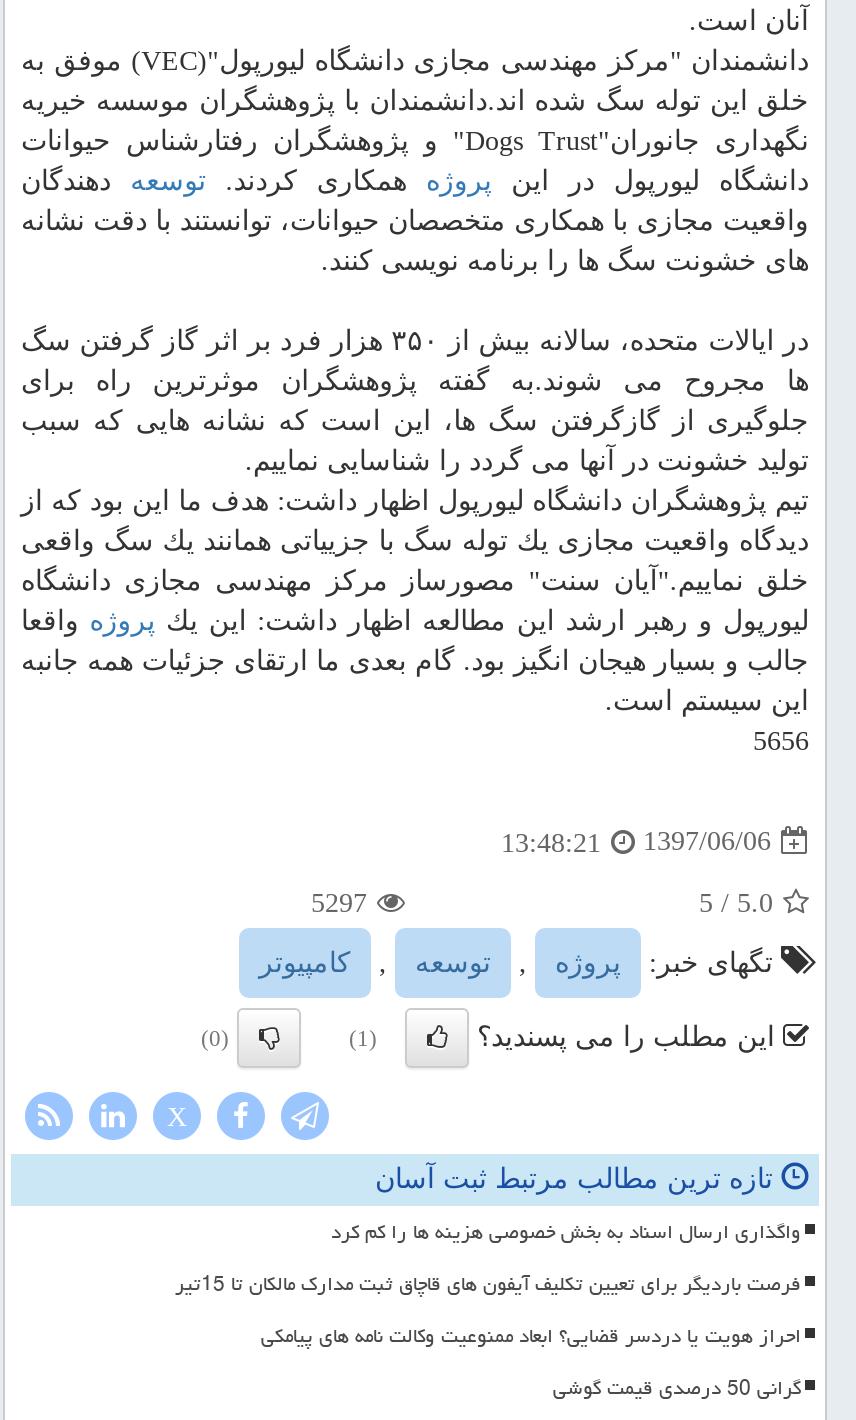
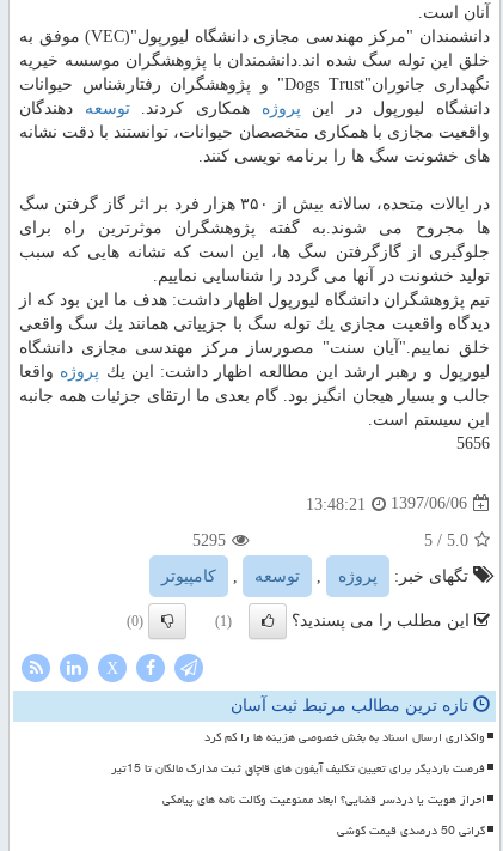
- 5297
+ 5295
